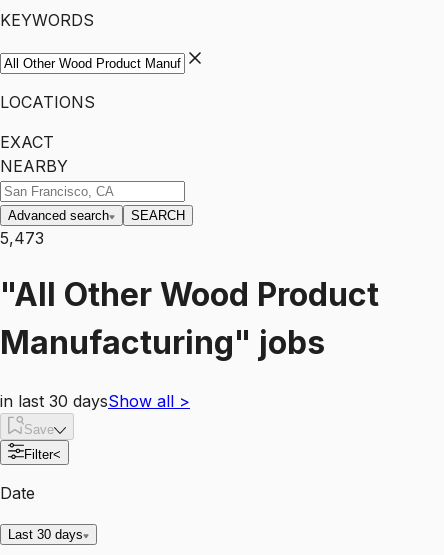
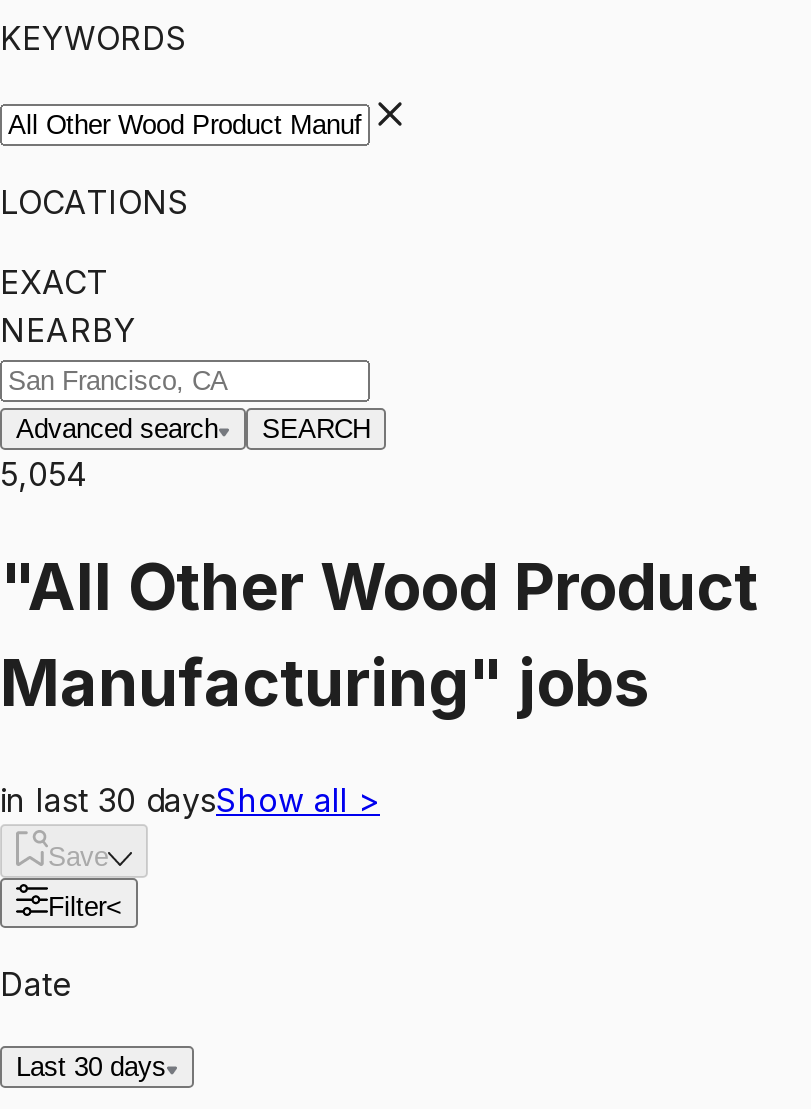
- 5,473
+ 5,054
